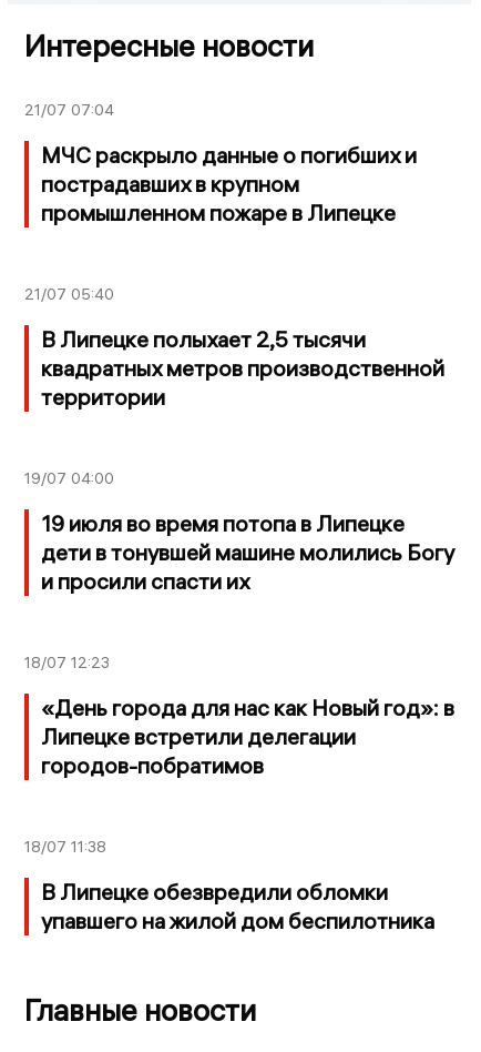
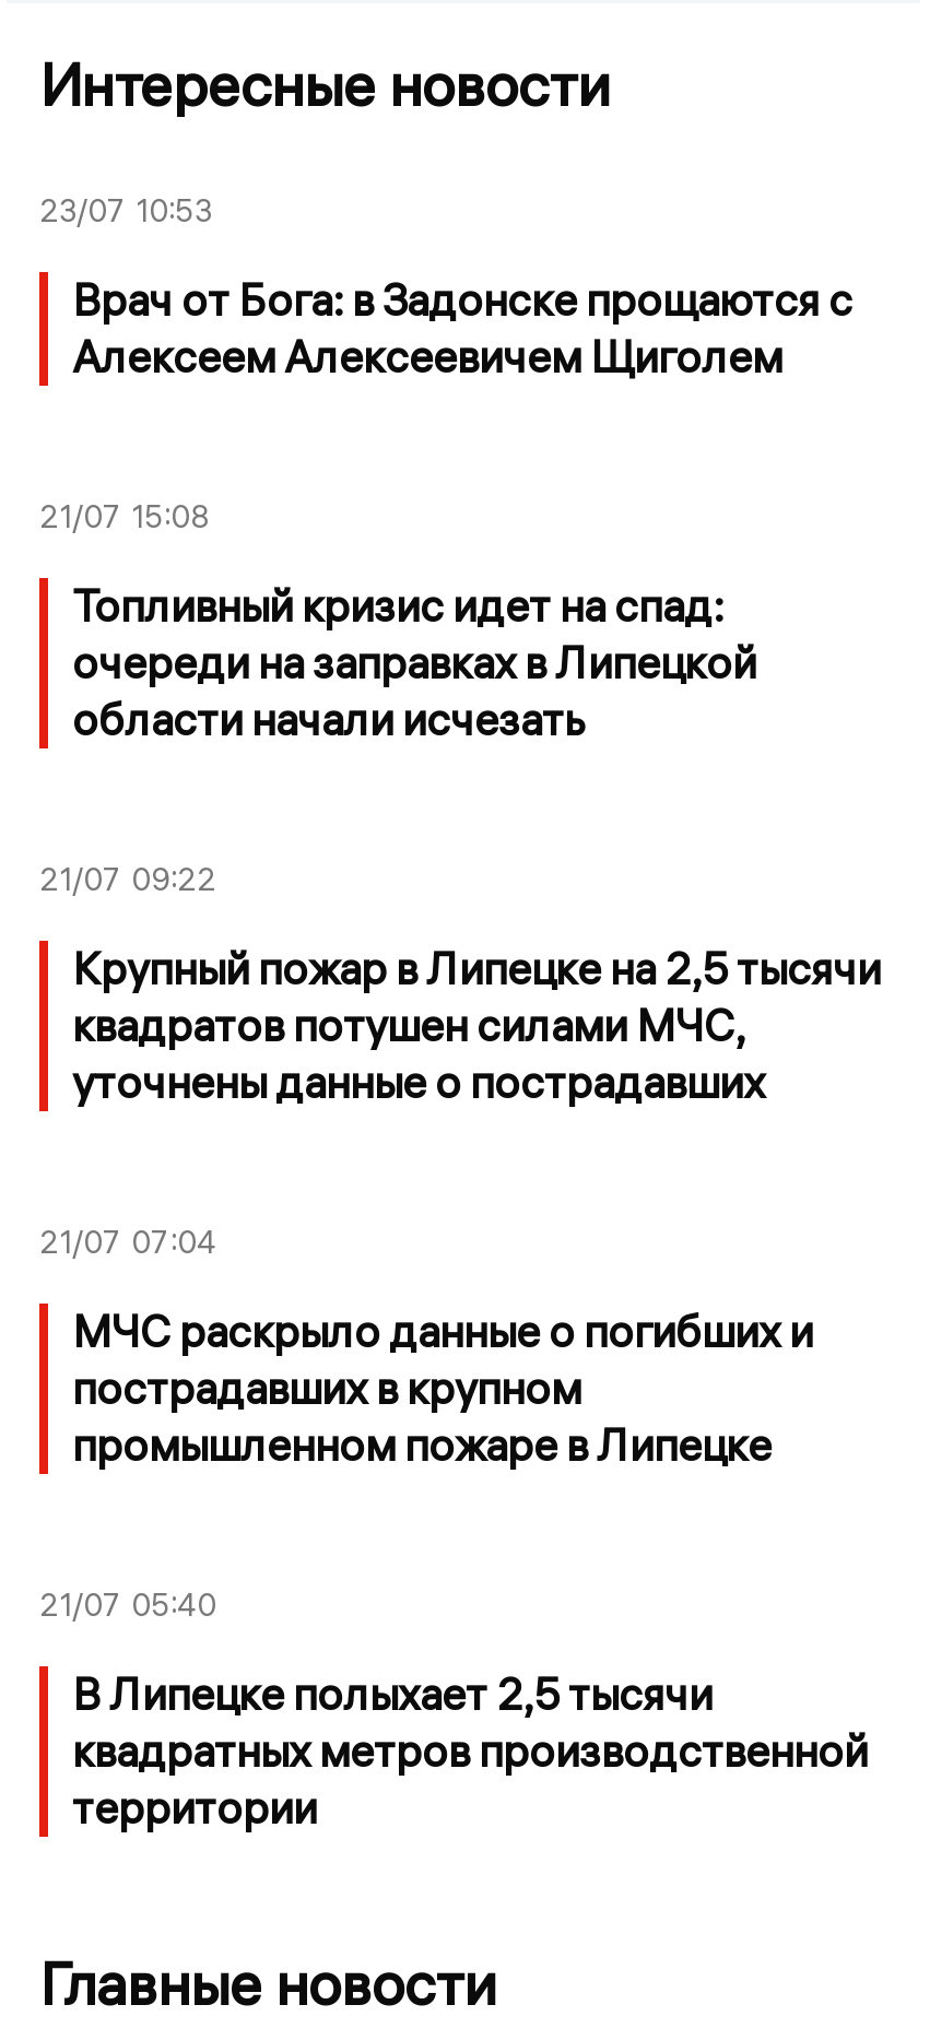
+ 23/07 10:53
+ Врач от Бога: в Задонске прощаются с
+ Алексеем Алексеевичем Щиголем
+ 21/07 15:08
+ Топливный кризис идет на спад:
+ очереди на заправках в Липецкой
+ области начали исчезать
+ 21/07 09:22
+ Крупный пожар в Липецке на 2,5 тысячи
+ квадратов потушен силами МЧС,
+ уточнены данные о пострадавших

moved down: 21/07 07:04 | МЧС раскрыло данные о погибших и | пострадавших в крупном | промышленном пожаре в Липецке | 21/07 05:40 | В Липецке полыхает 2,5 тысячи | квадратных метров производственной | территории

- 19/07 04:00
- 19 июля во время потопа в Липецке
- дети в тонувшей машине молились Богу
- и просили спасти их
- 18/07 12:23
- «День города для нас как Новый год»: в
- Липецке встретили делегации
- городов-побратимов
- 18/07 11:38
- В Липецке обезвредили обломки
- упавшего на жилой дом беспилотника
